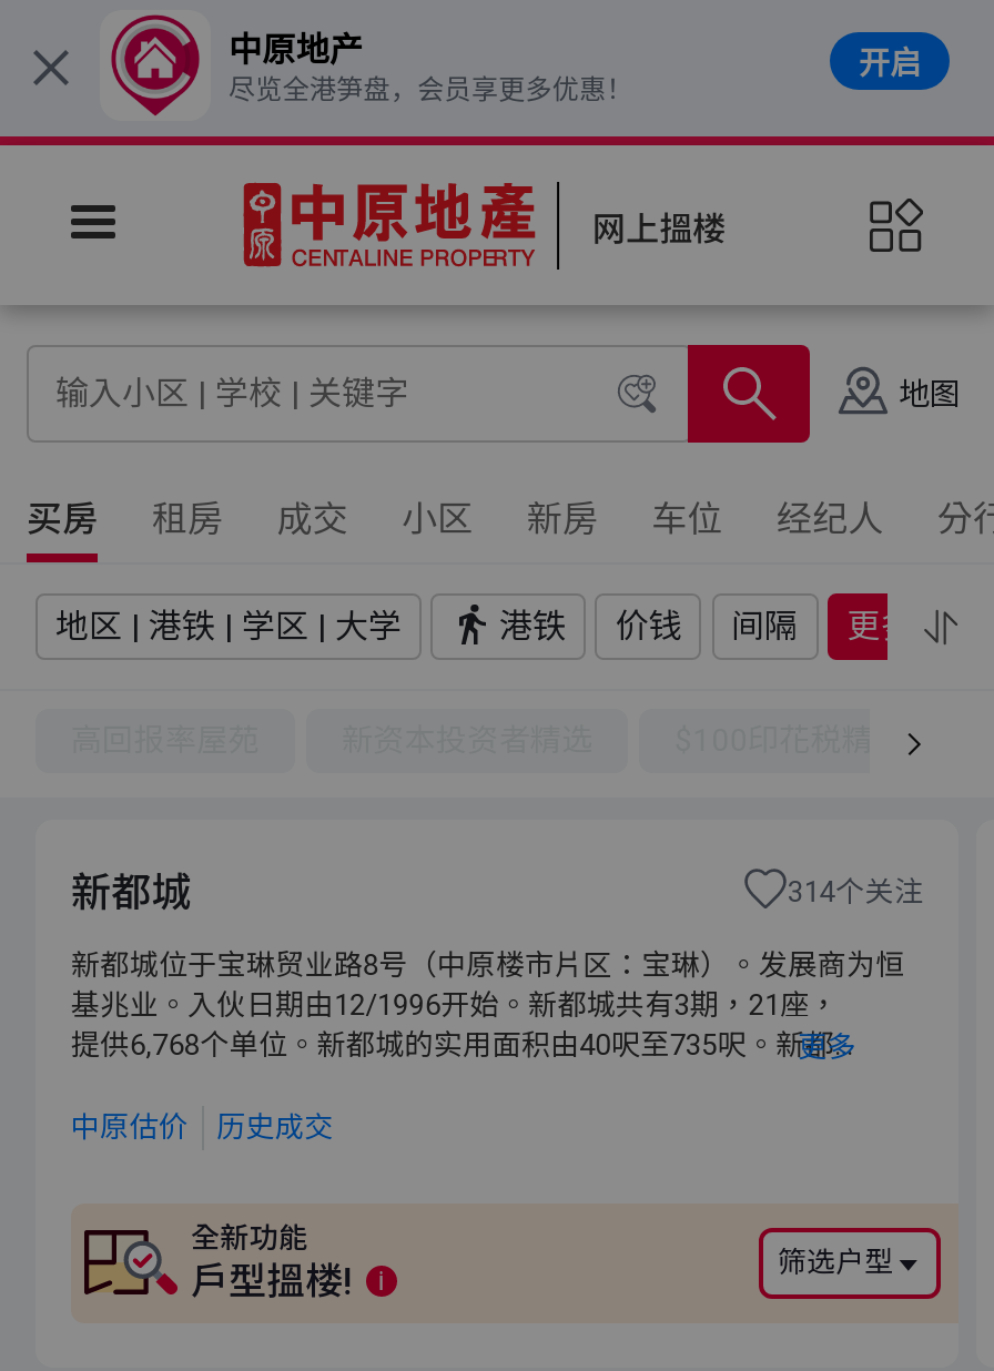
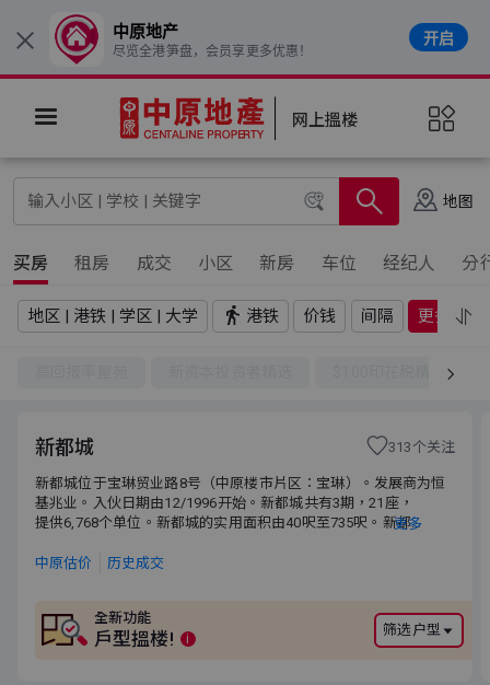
- 314个关注
+ 313个关注
